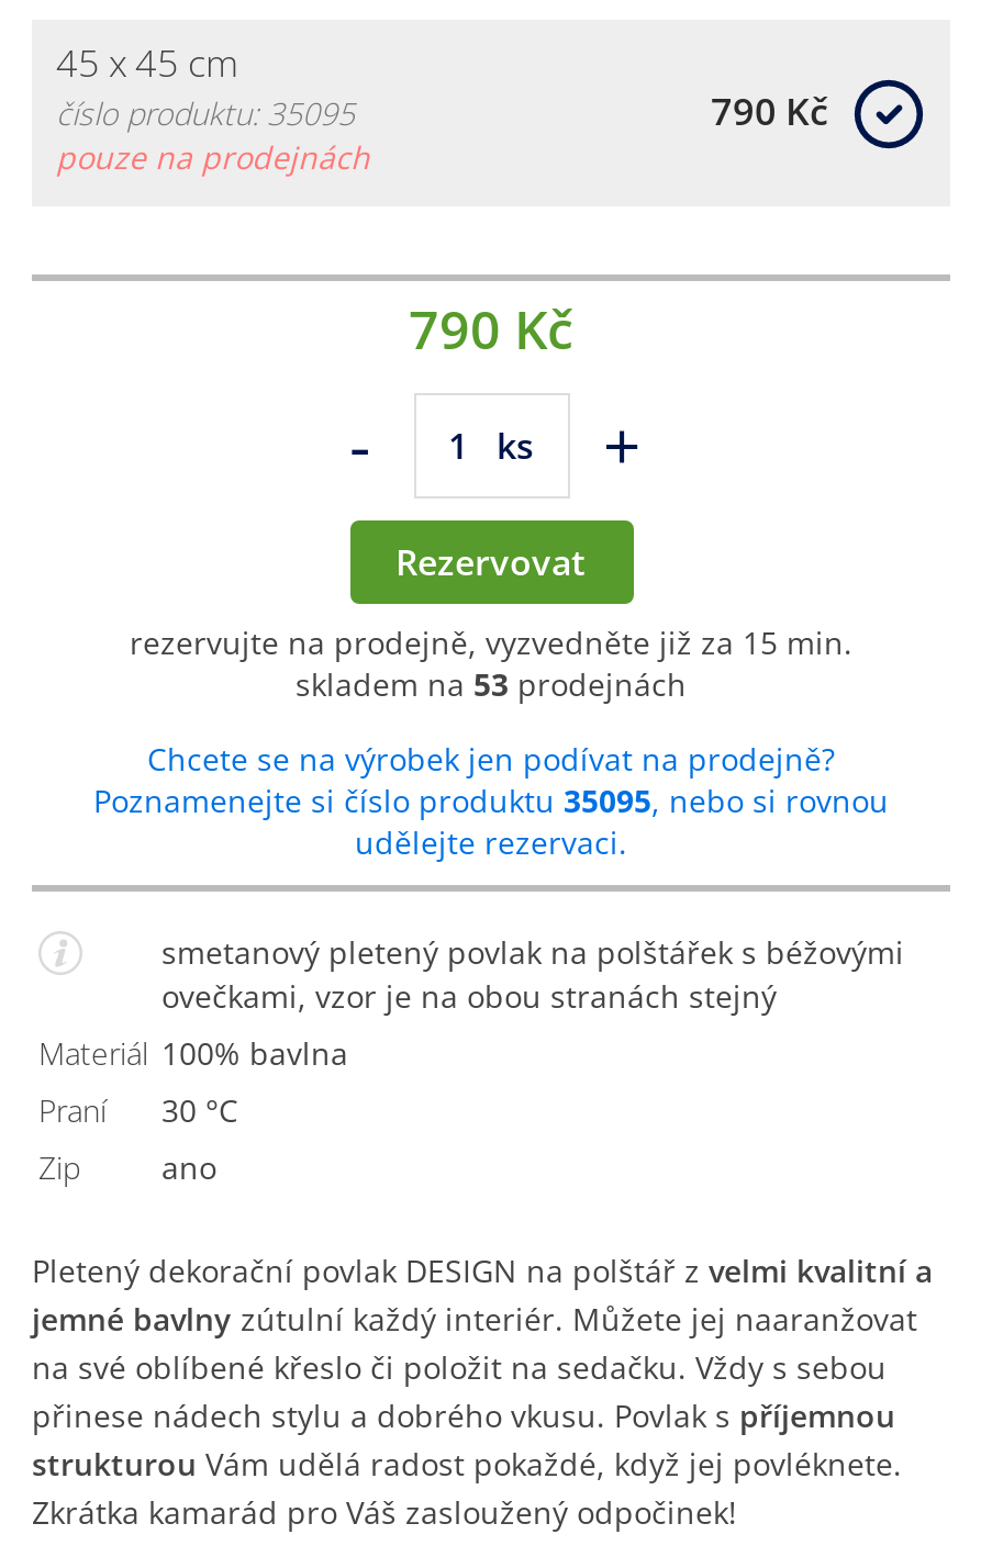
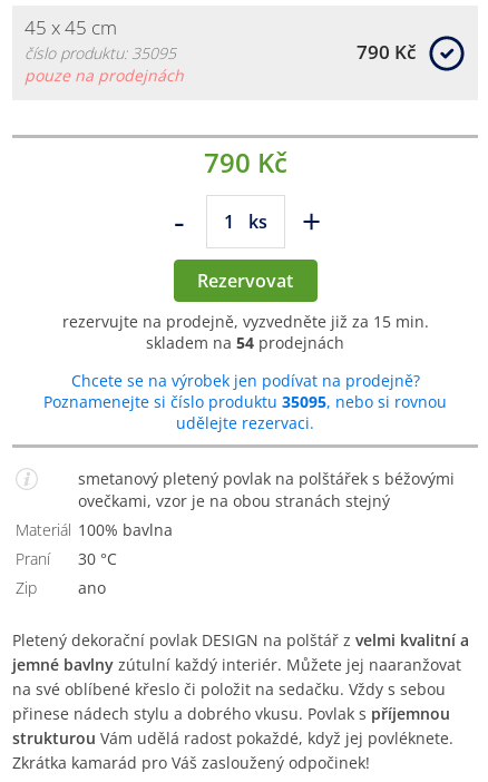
- skladem na 53 prodejnách
+ skladem na 54 prodejnách
